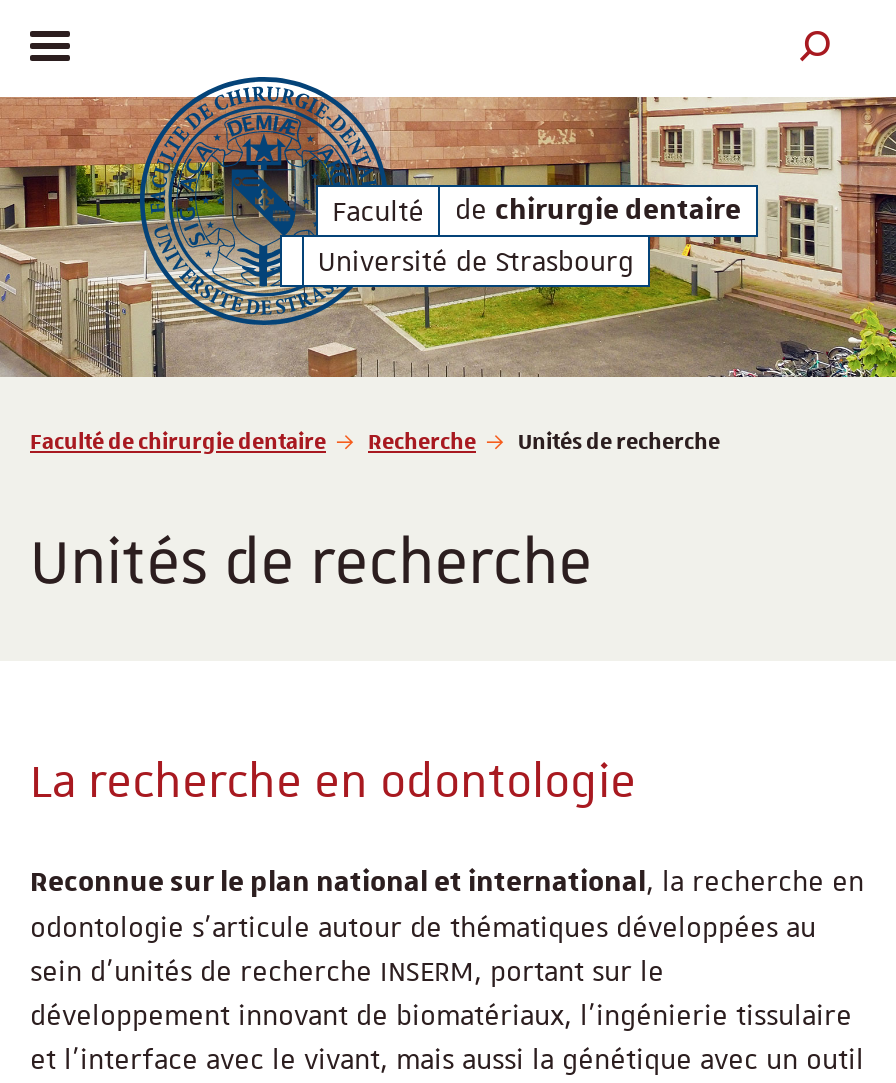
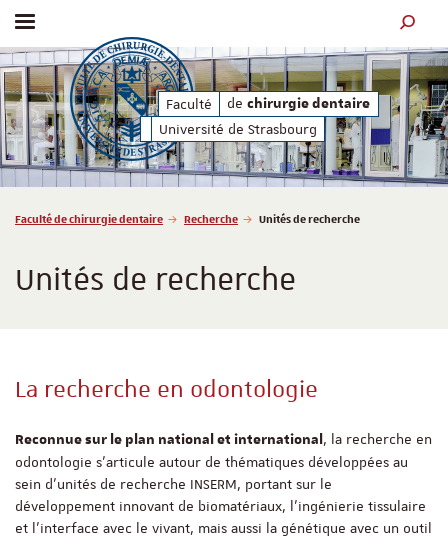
- [image]
+ [image]
